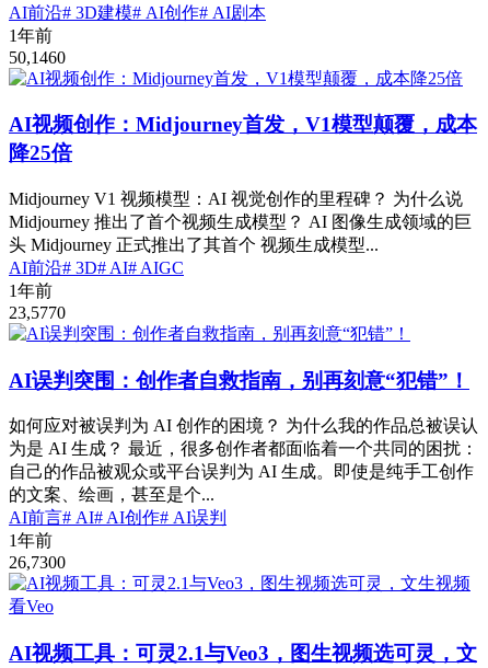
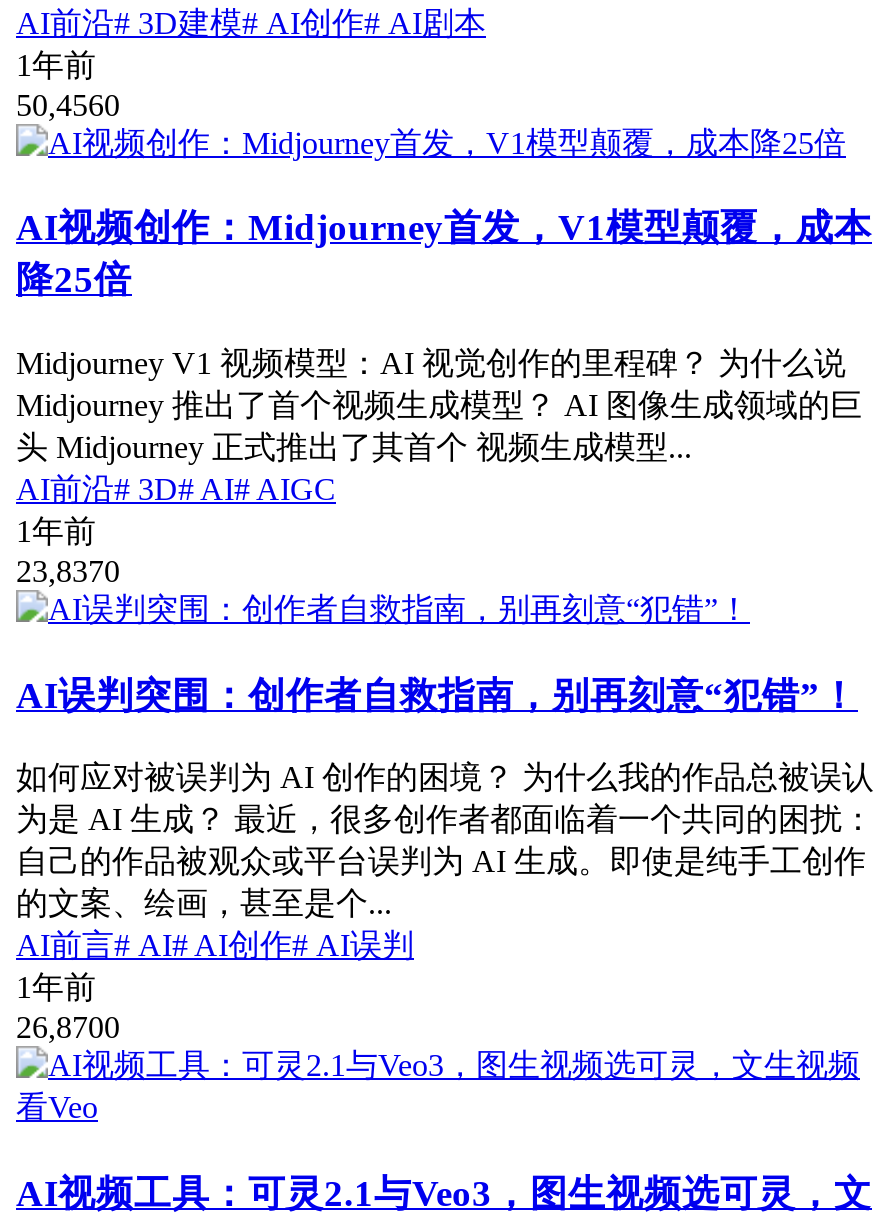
- 50,1460
+ 50,4560

- 23,5770
+ 23,8370

- 26,7300
+ 26,8700
